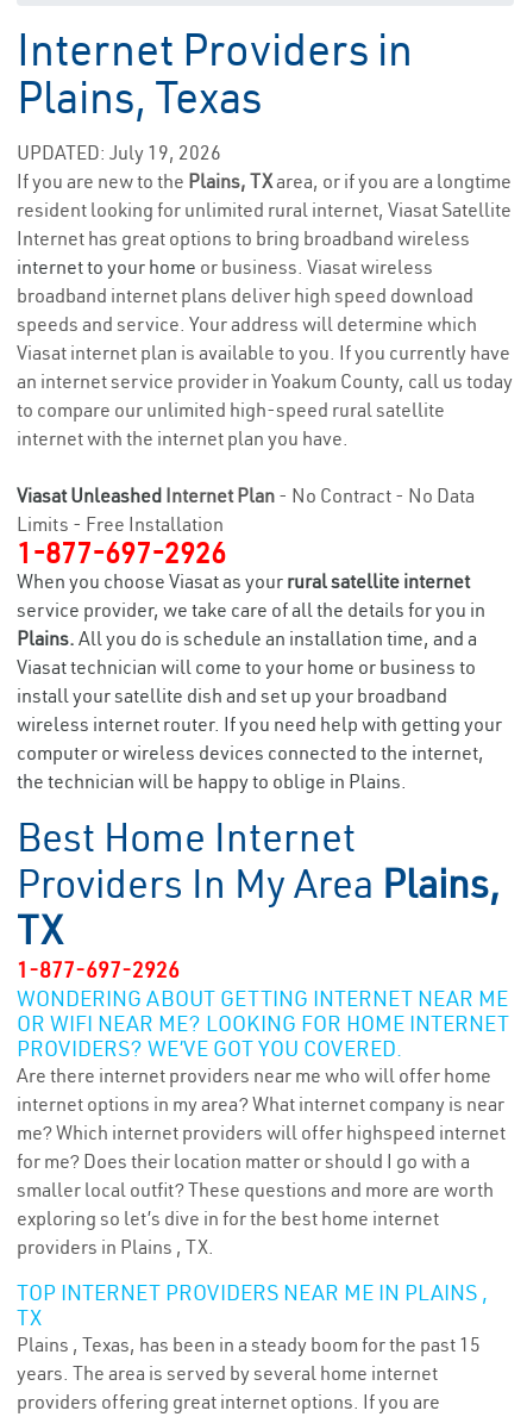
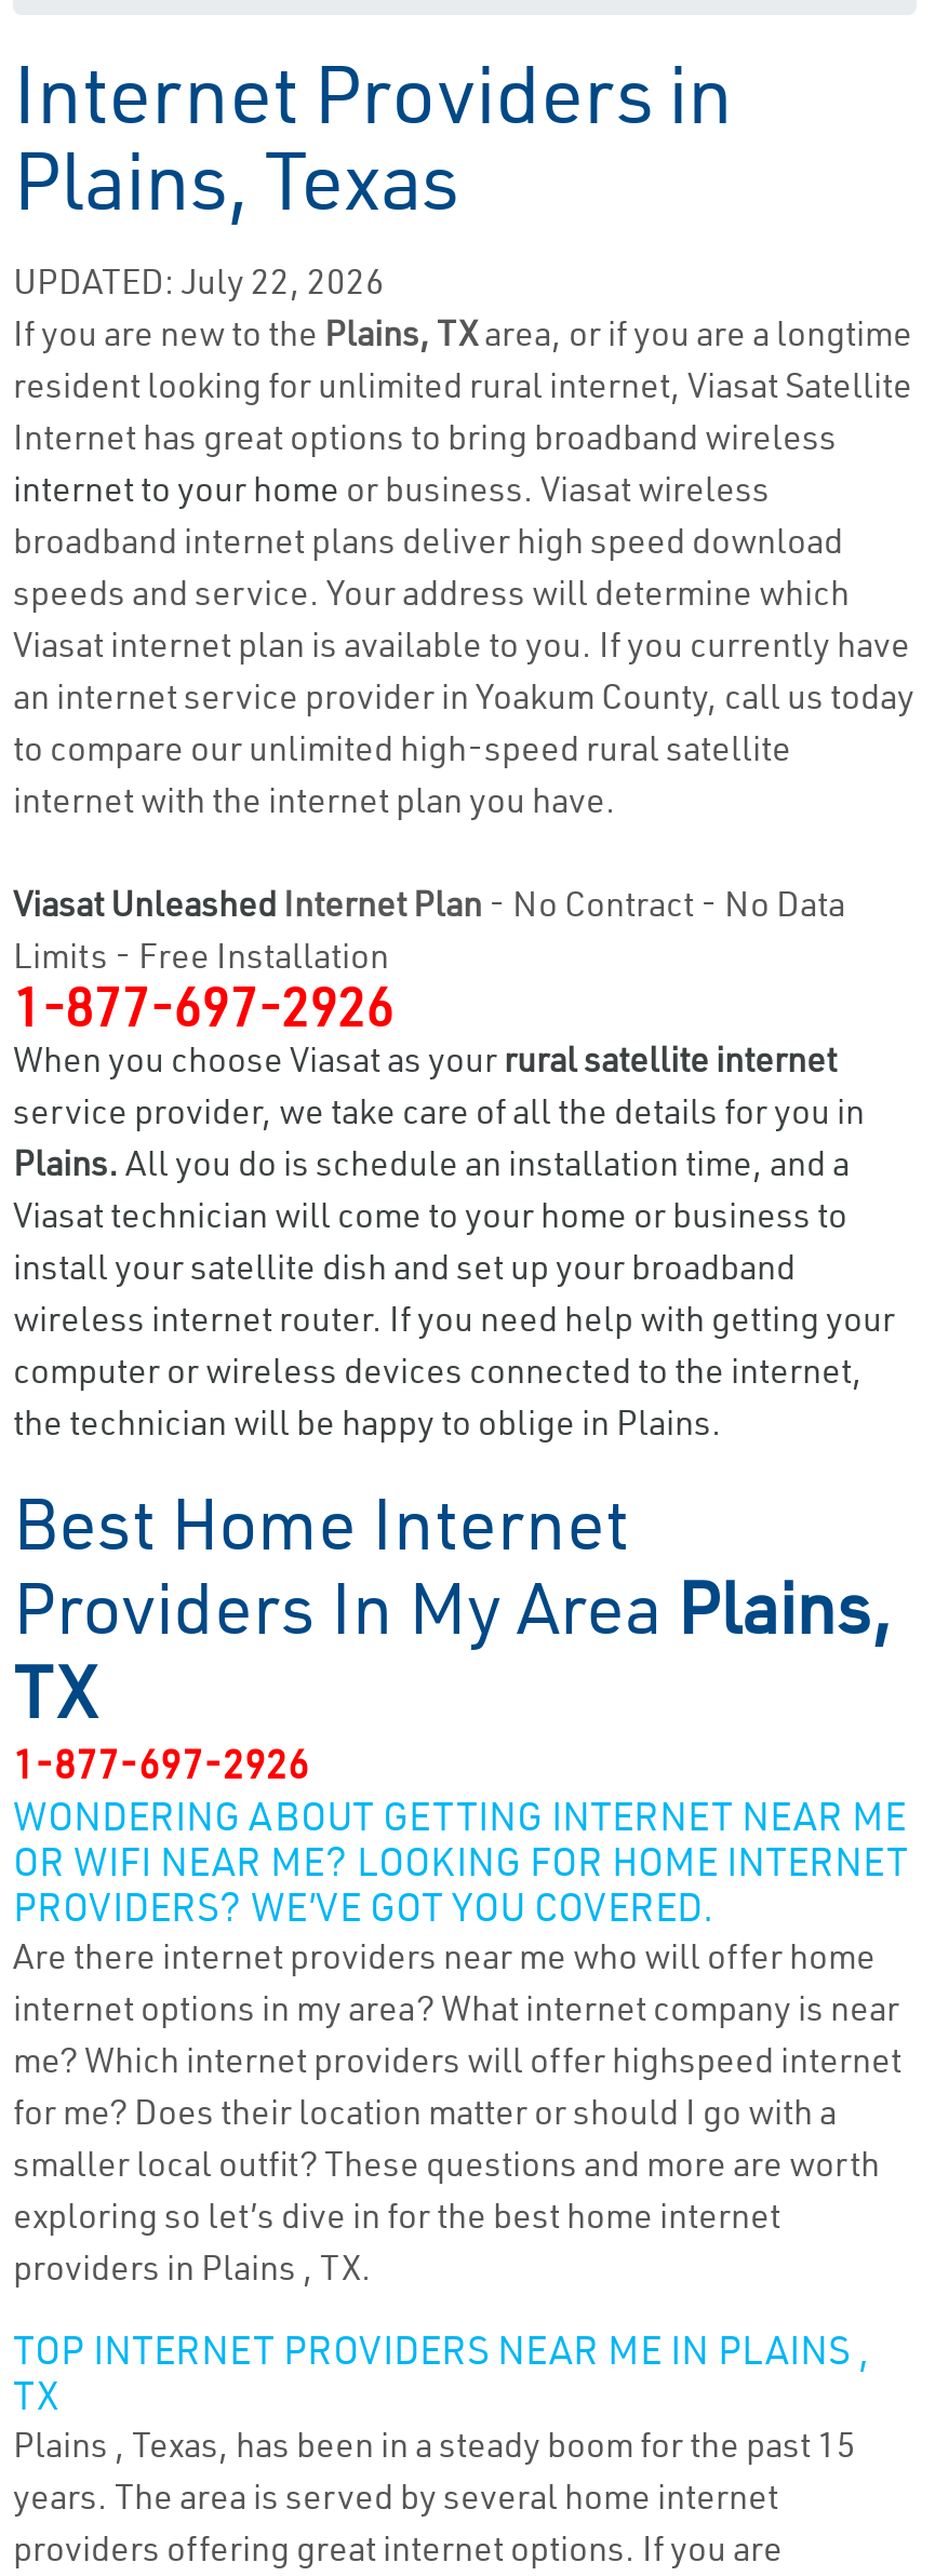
- UPDATED: July 19, 2026
+ UPDATED: July 22, 2026
